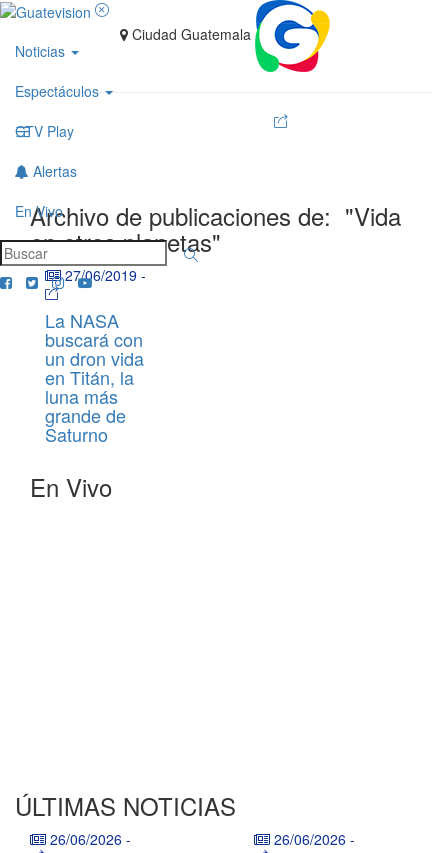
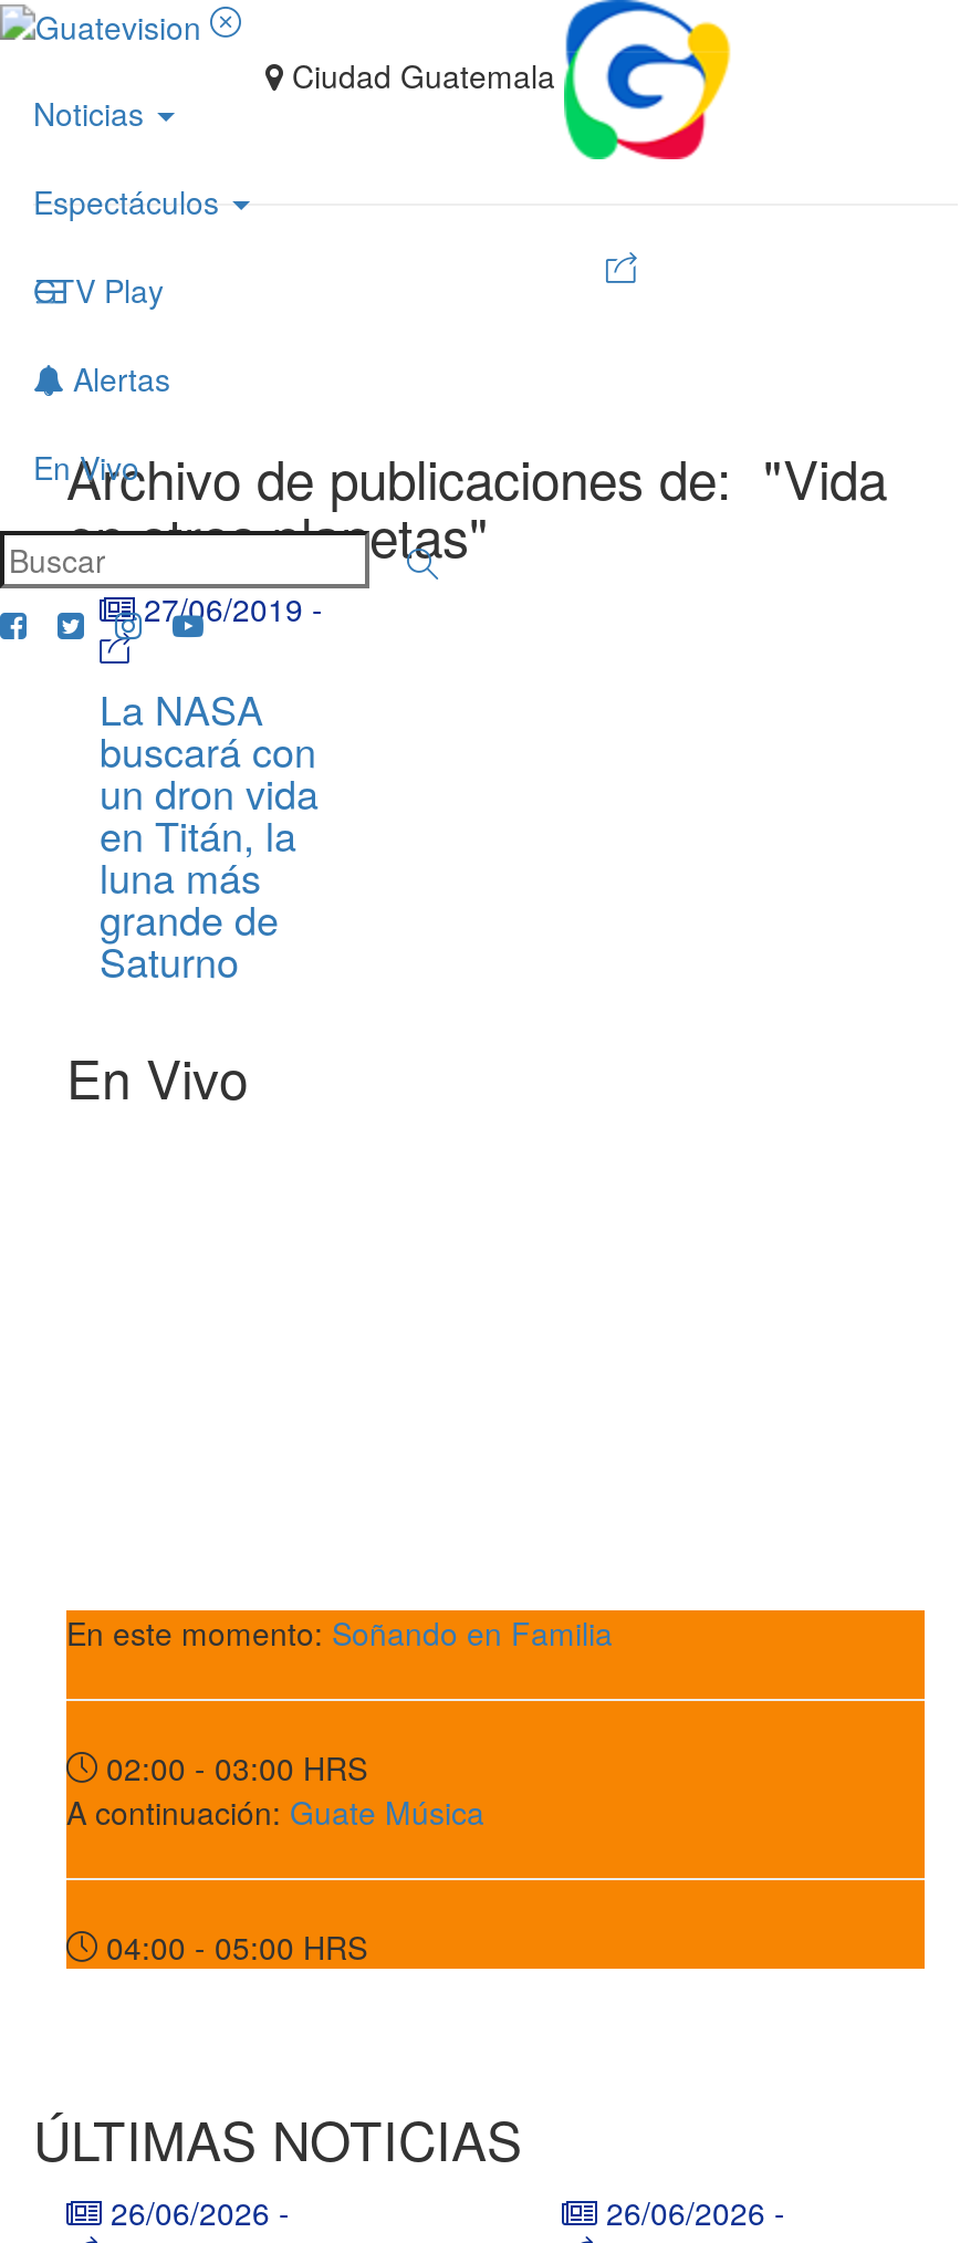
+ [image]
+ En este momento: Soñando en Familia
+ 02:00 - 03:00 HRS
+ A continuación: Guate Música
+ 04:00 - 05:00 HRS
